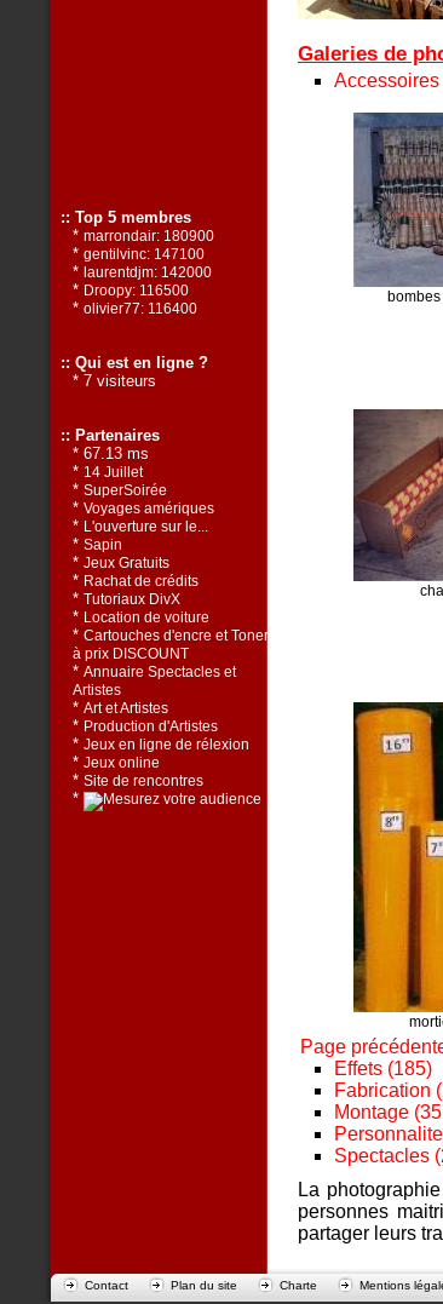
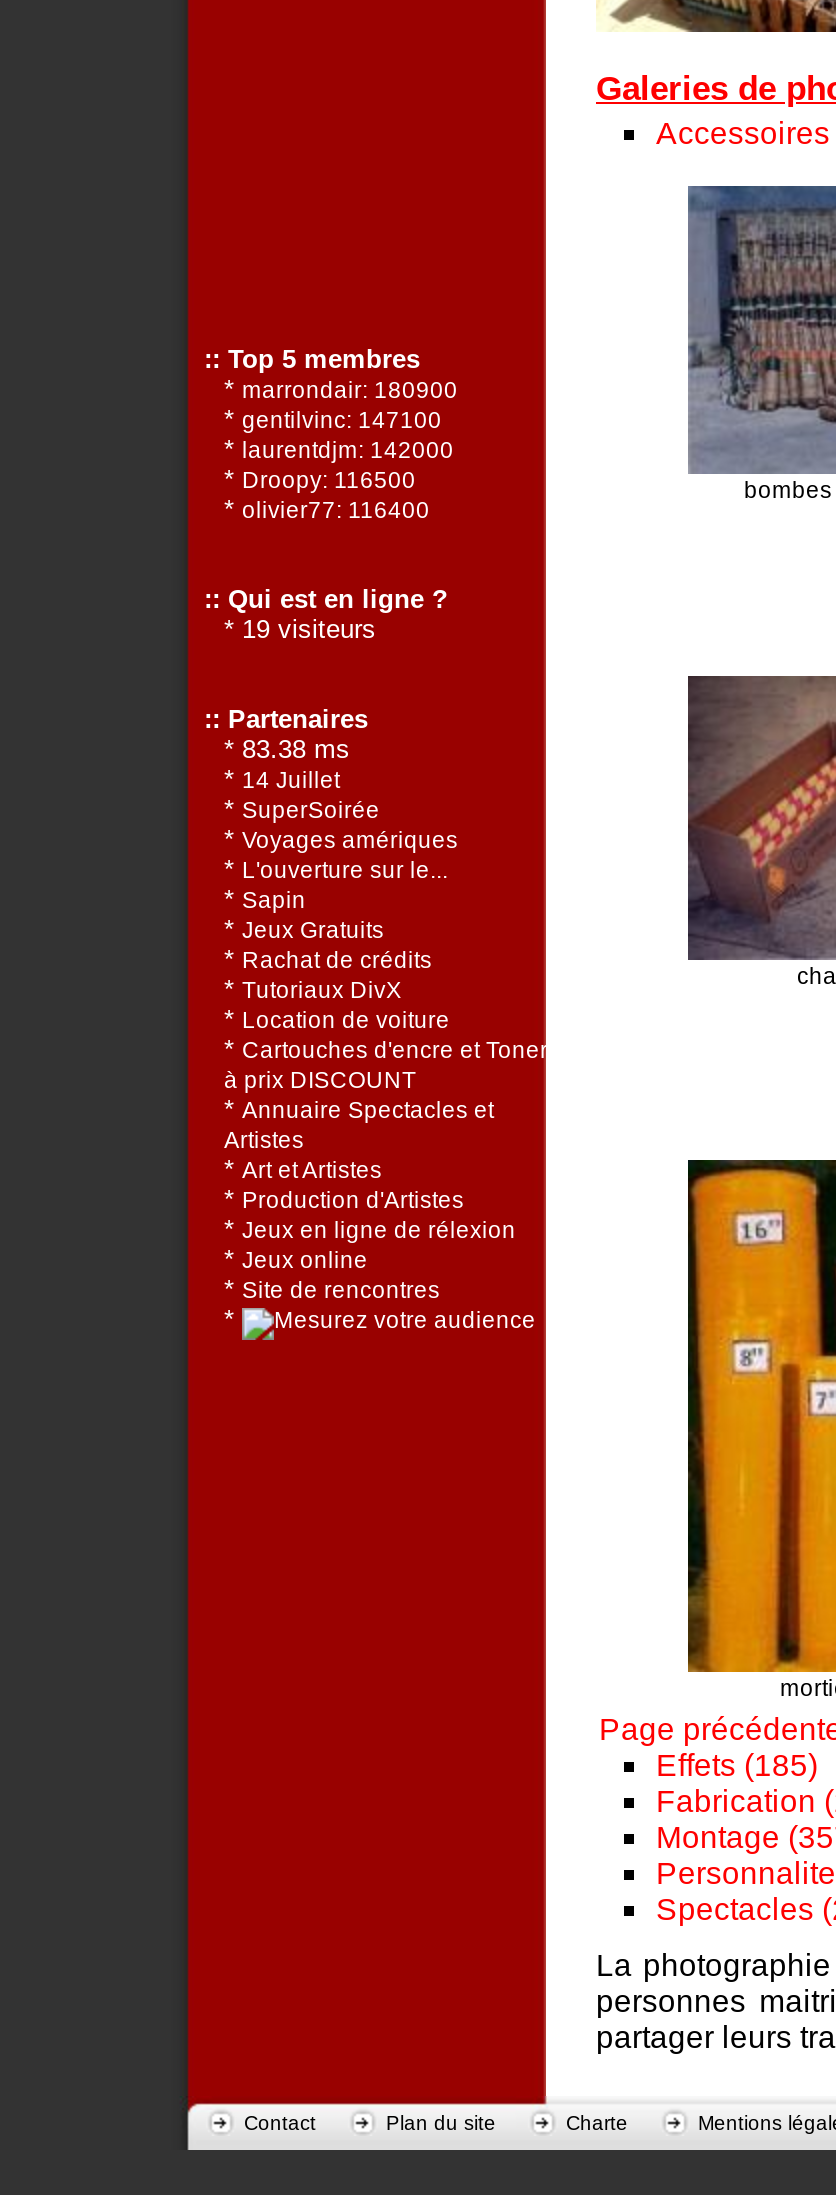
- * 7 visiteurs
+ * 19 visiteurs

- * 67.13 ms
+ * 83.38 ms
